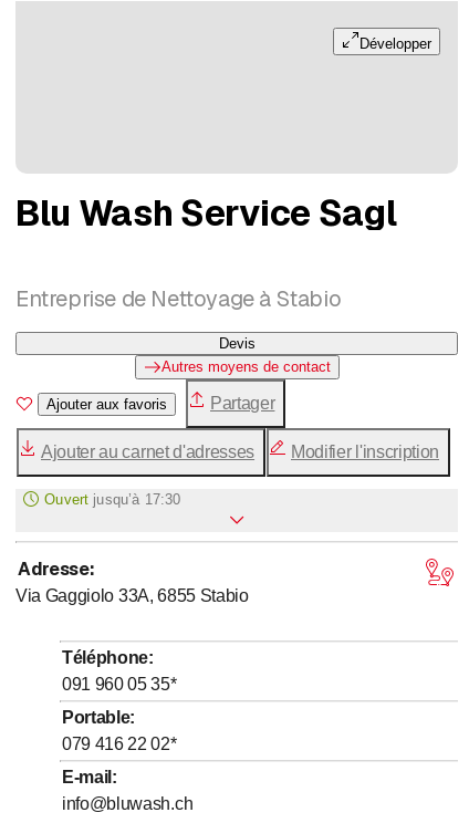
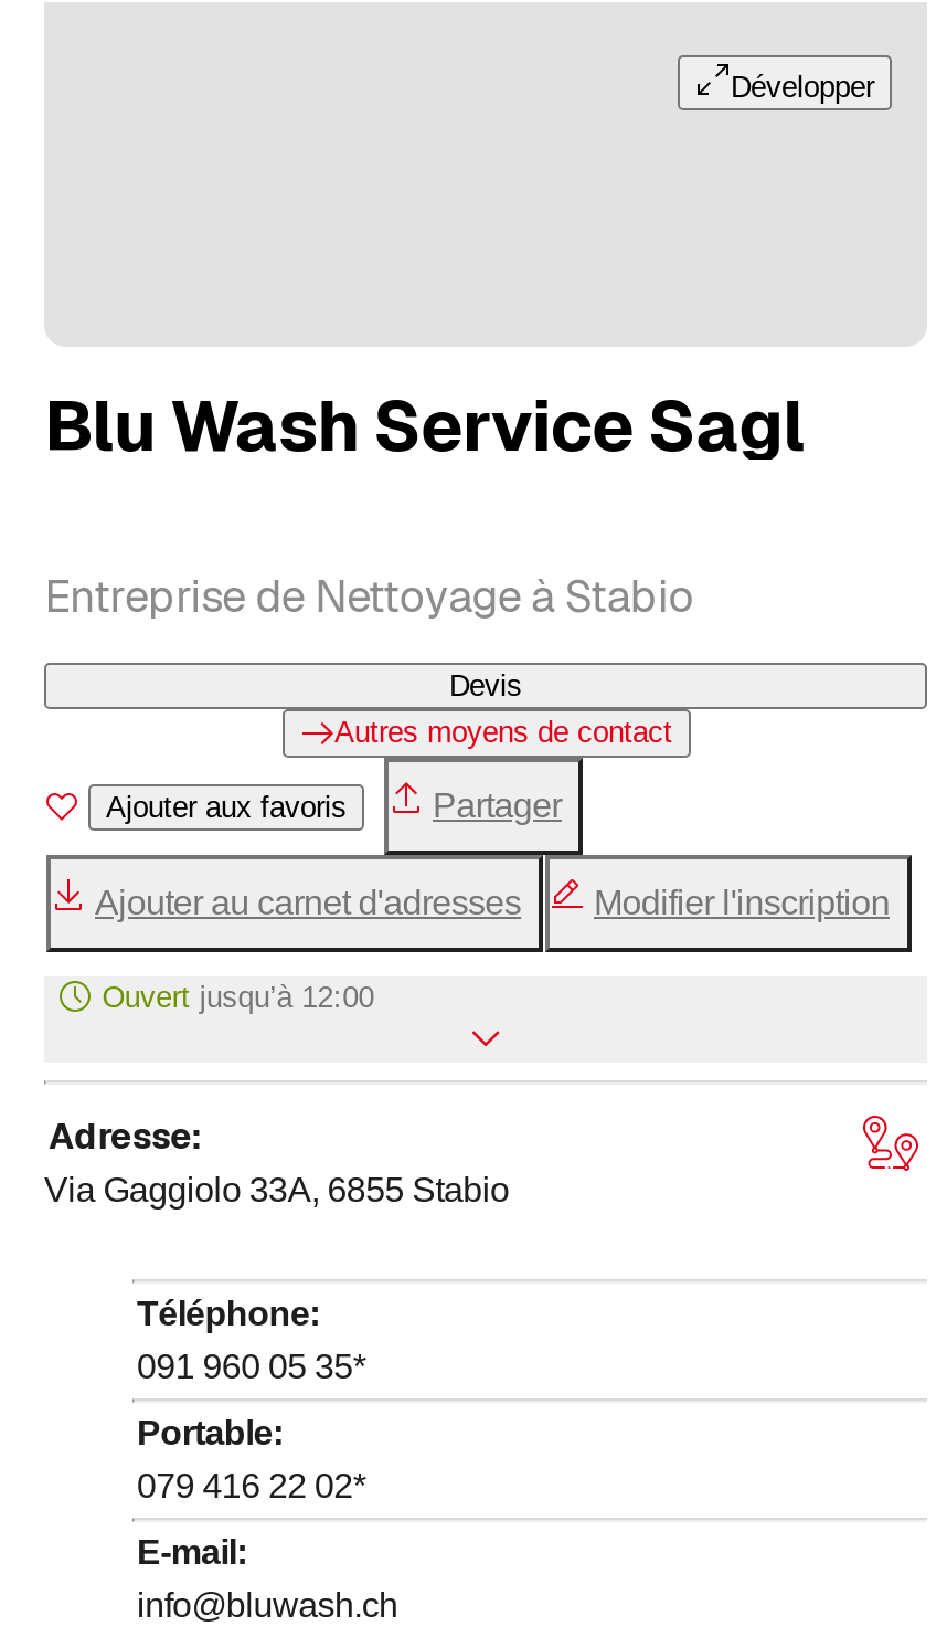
- Ouvert jusqu’à 17:30
+ Ouvert jusqu’à 12:00
